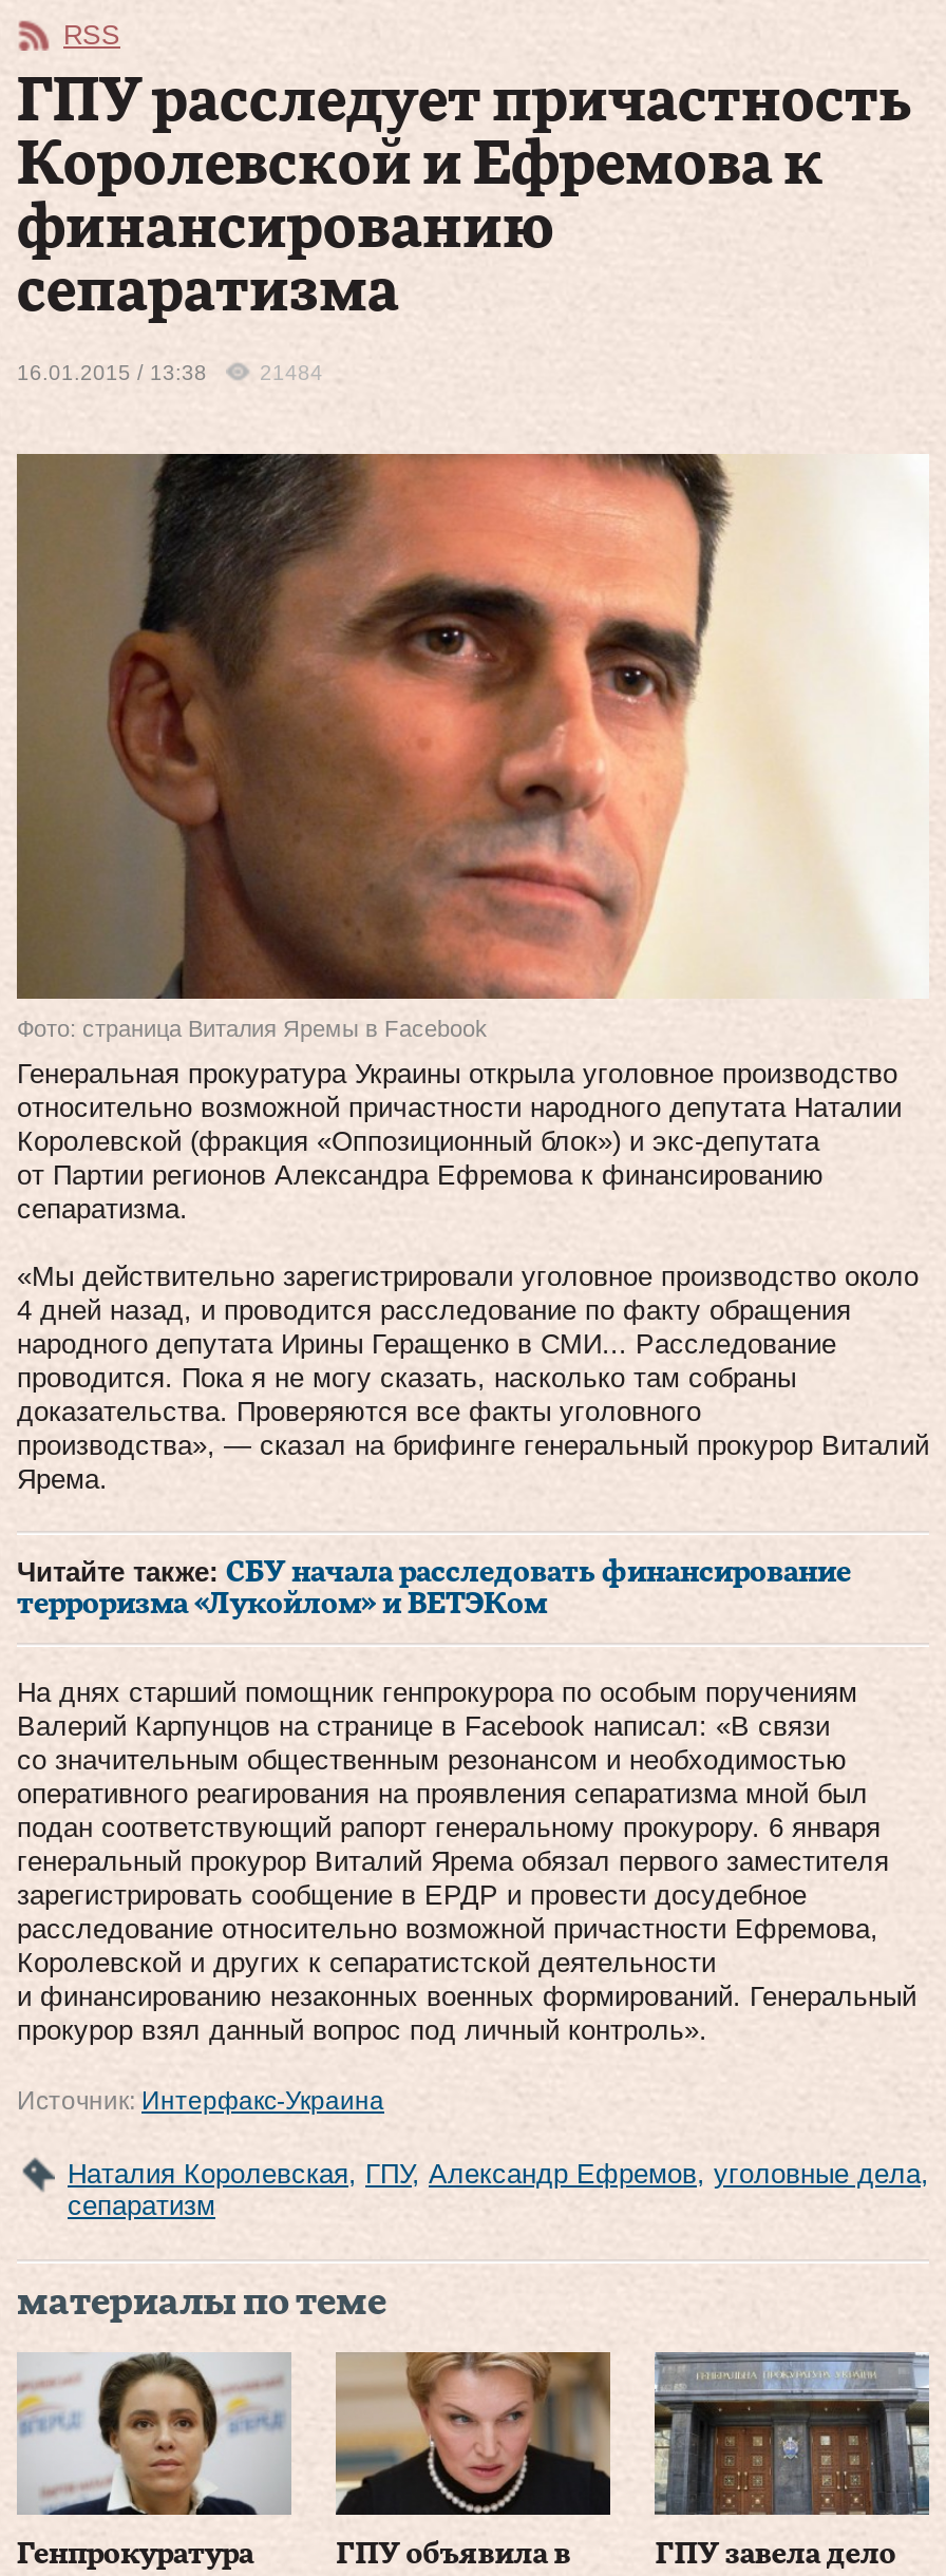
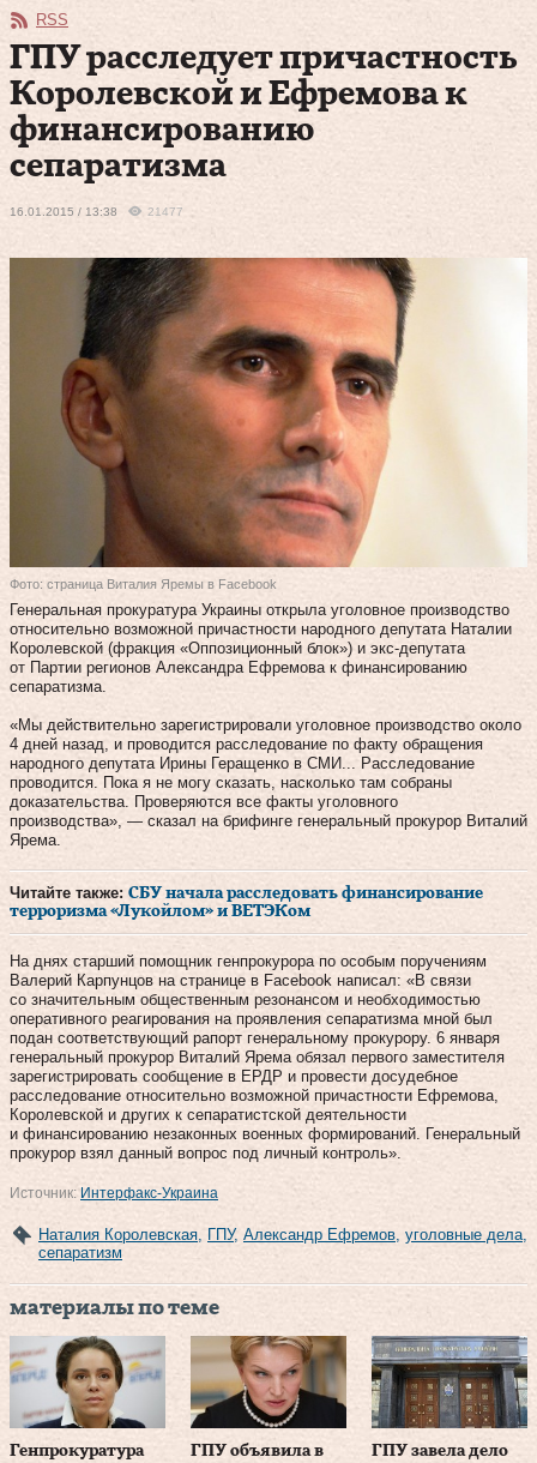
- 21484
+ 21477
